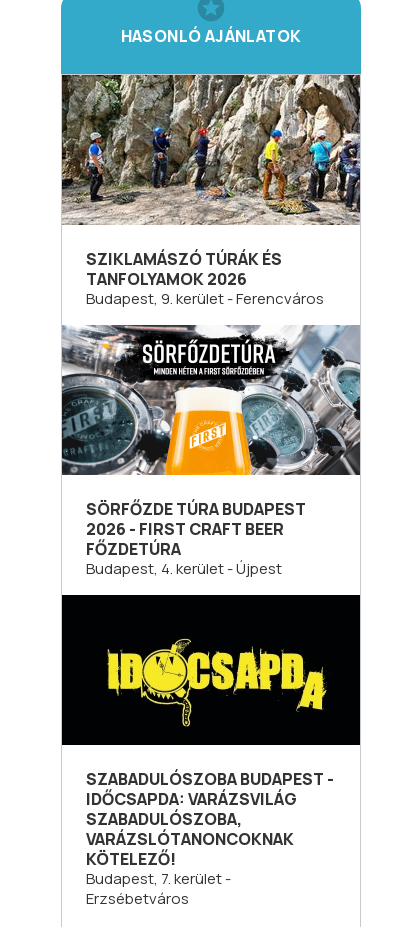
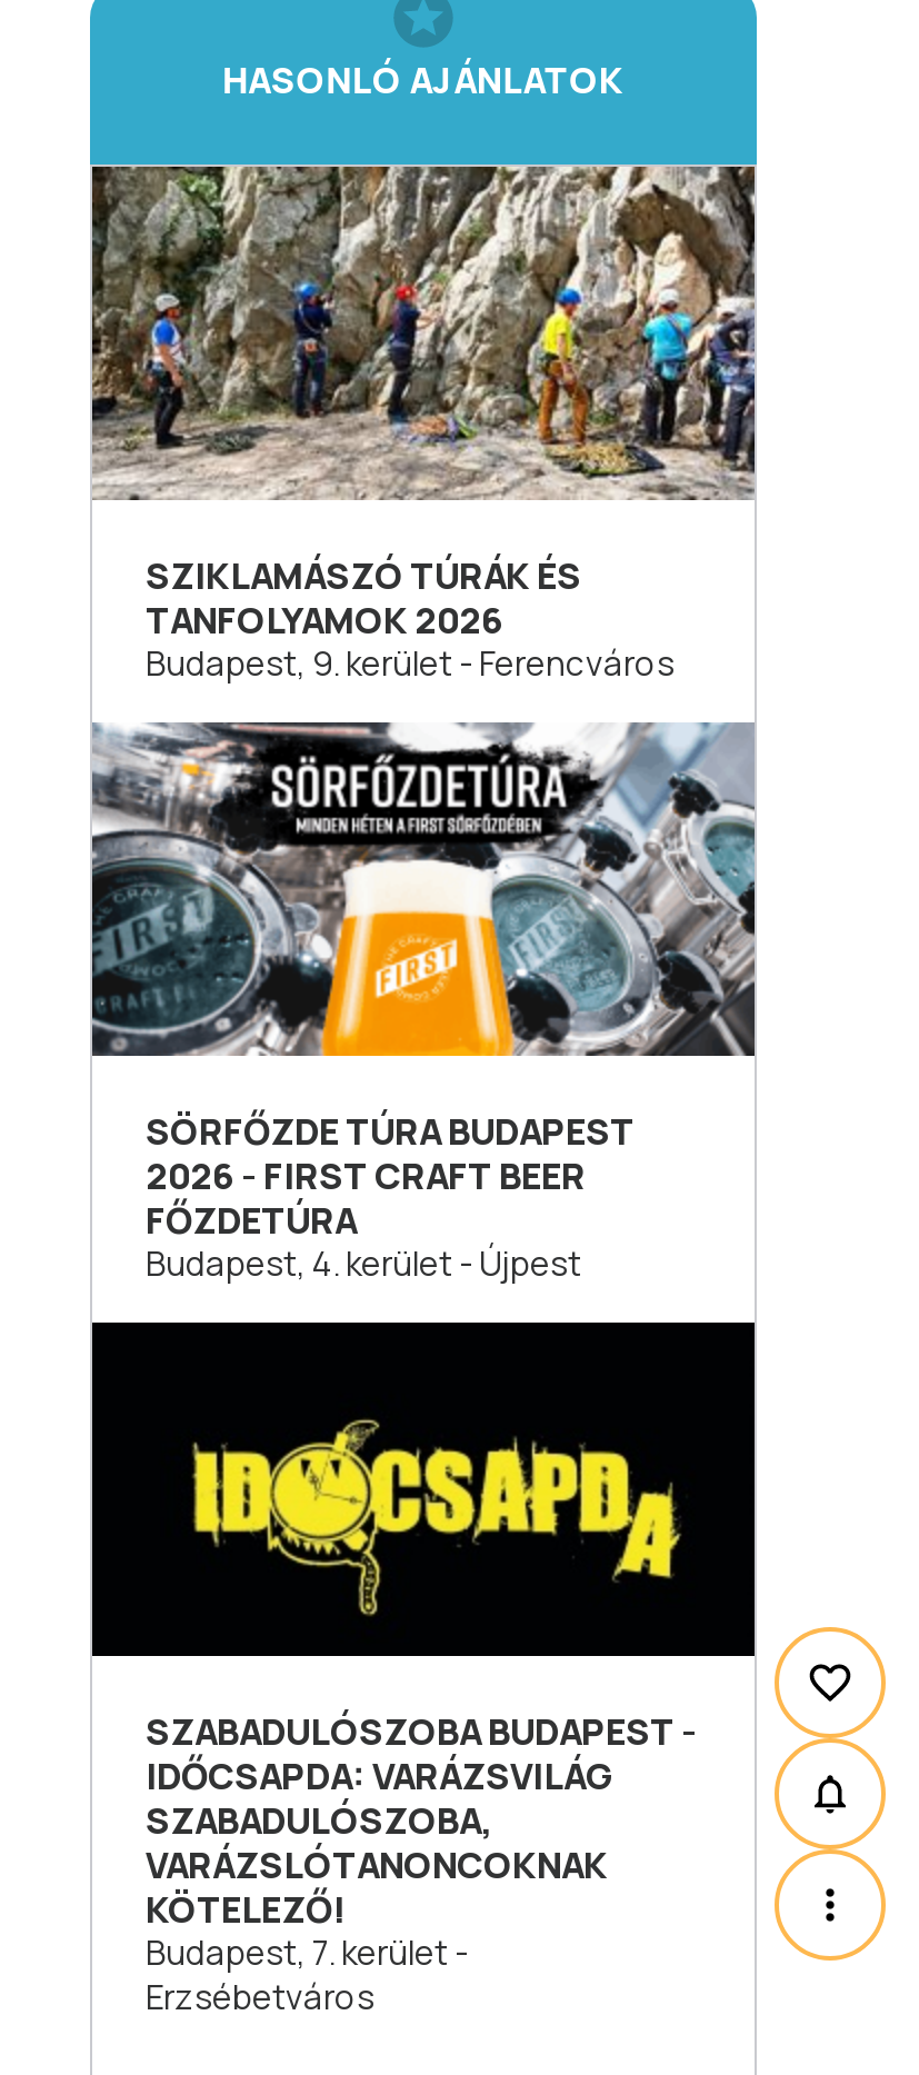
+ [image]
